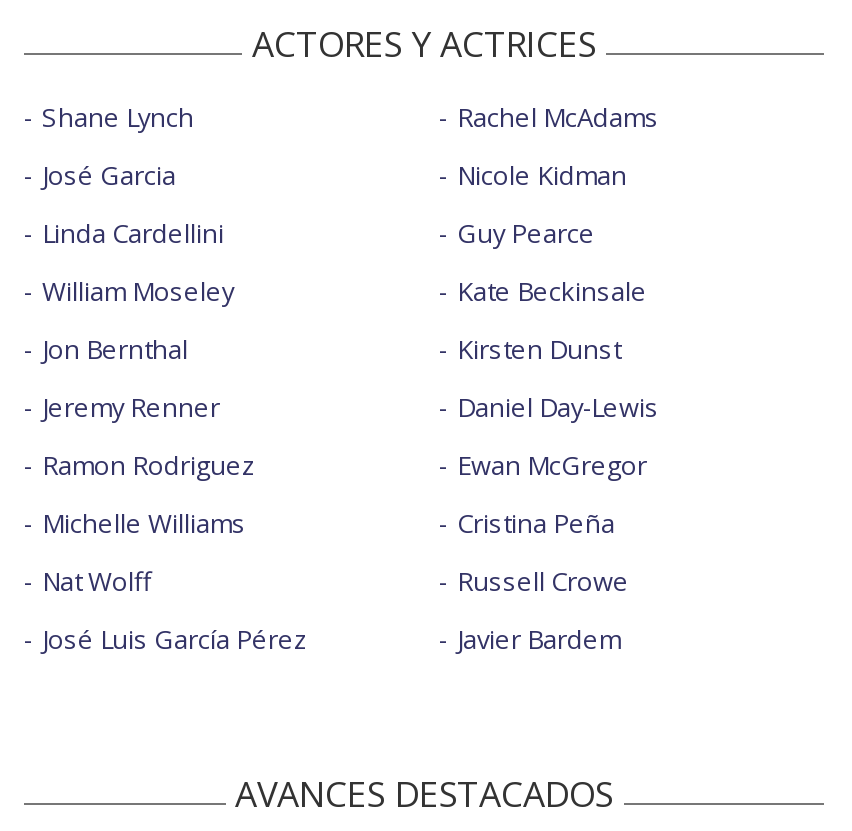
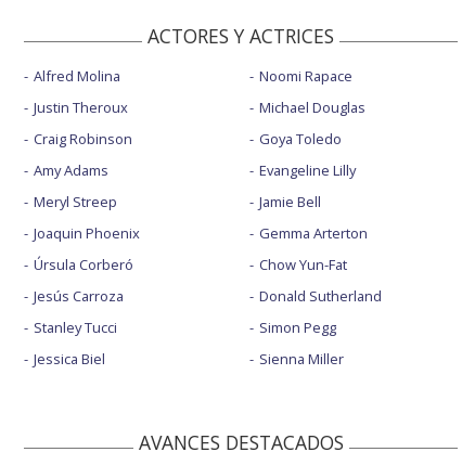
- Shane Lynch
+ Alfred Molina

- Rachel McAdams
+ Noomi Rapace

- José Garcia
+ Justin Theroux

- Nicole Kidman
+ Michael Douglas

- Linda Cardellini
+ Craig Robinson

- Guy Pearce
+ Goya Toledo

- William Moseley
+ Amy Adams

- Kate Beckinsale
+ Evangeline Lilly

- Jon Bernthal
+ Meryl Streep

- Kirsten Dunst
+ Jamie Bell

- Jeremy Renner
+ Joaquin Phoenix

- Daniel Day-Lewis
+ Gemma Arterton

- Ramon Rodriguez
+ Úrsula Corberó

- Ewan McGregor
+ Chow Yun-Fat

- Michelle Williams
+ Jesús Carroza

- Cristina Peña
+ Donald Sutherland

- Nat Wolff
+ Stanley Tucci

- Russell Crowe
+ Simon Pegg

- José Luis García Pérez
+ Jessica Biel

- Javier Bardem
+ Sienna Miller
